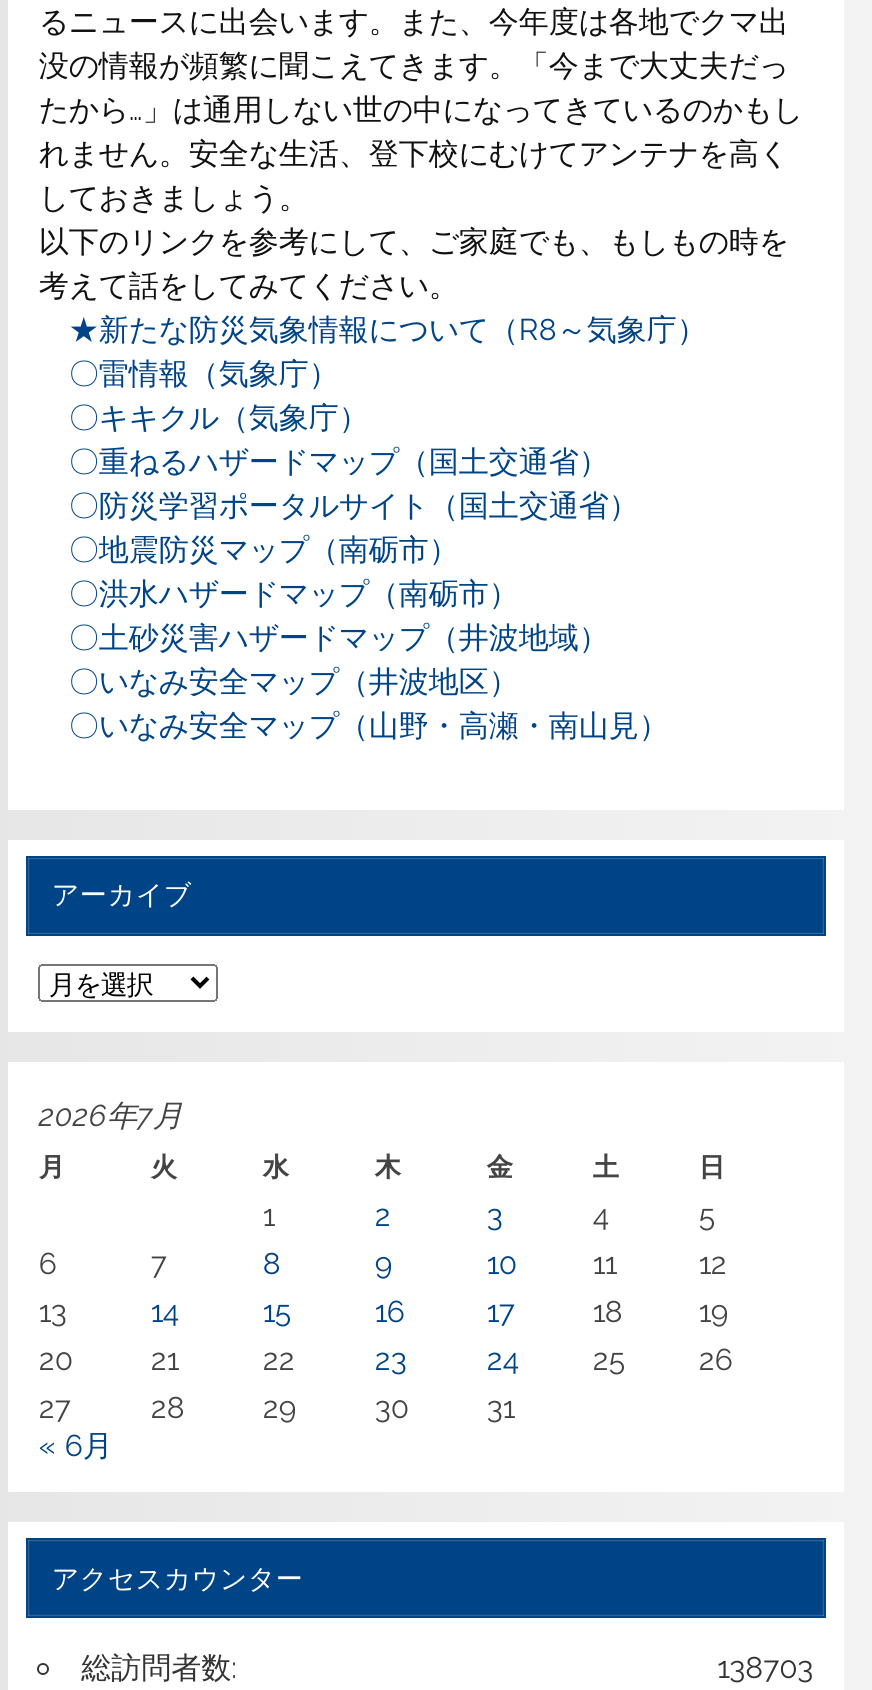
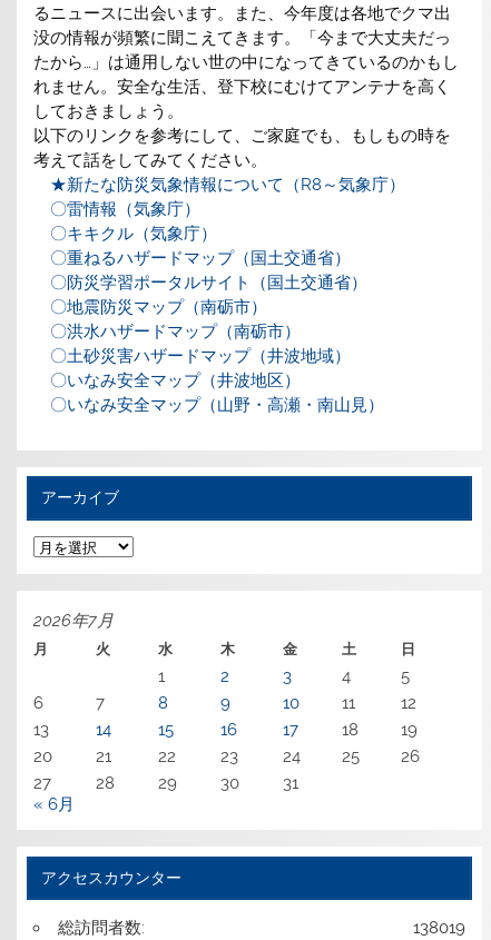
- 138703
+ 138019
